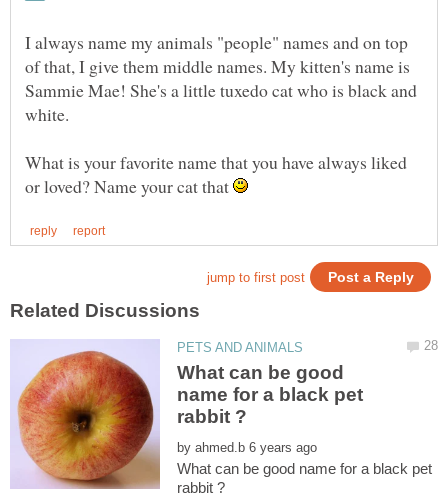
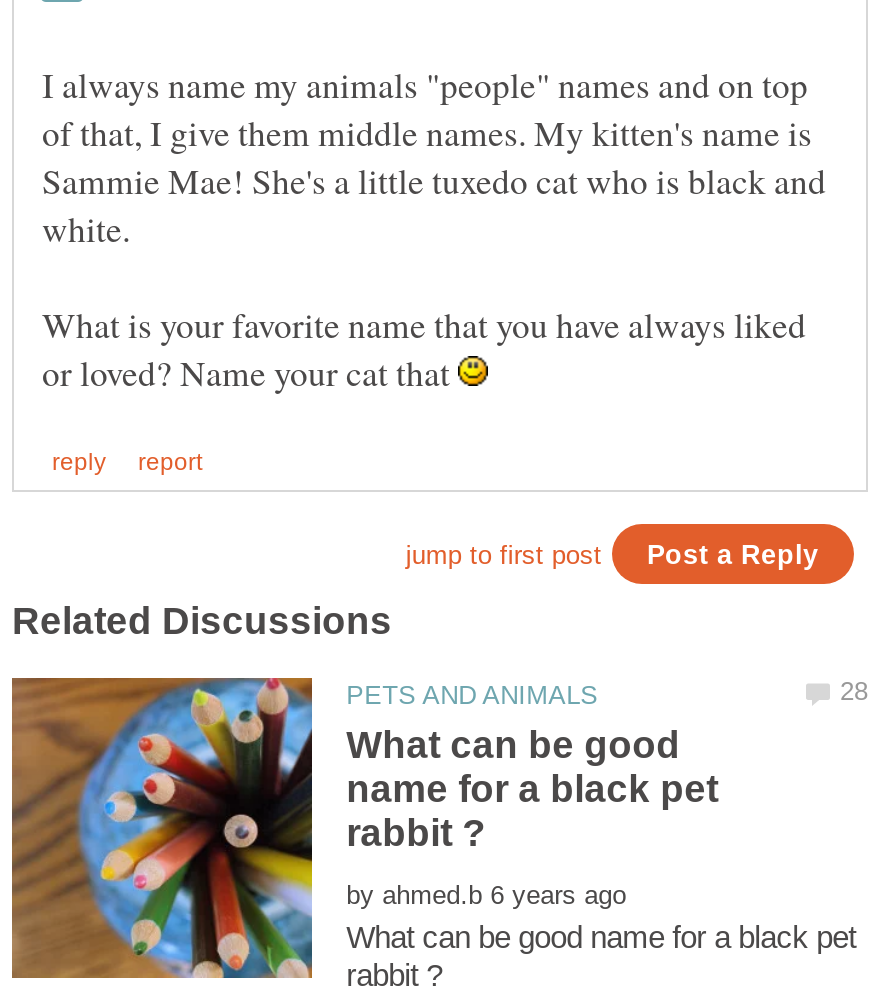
- [image]
+ [image]
